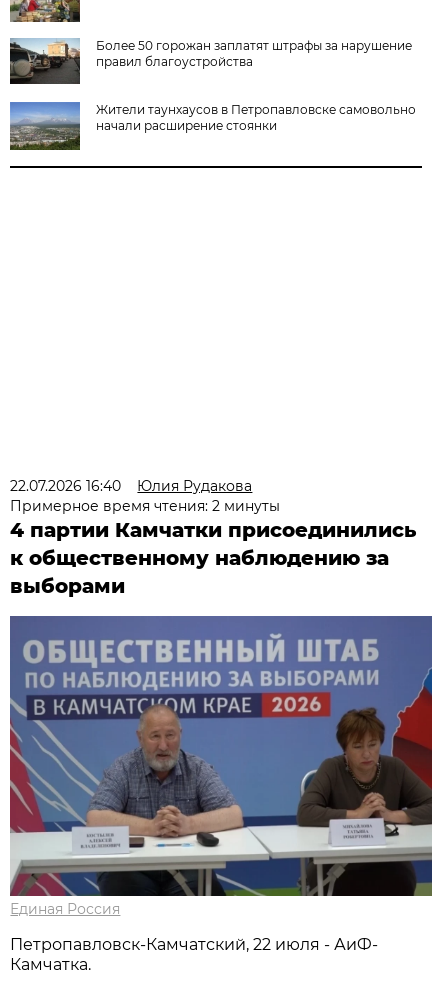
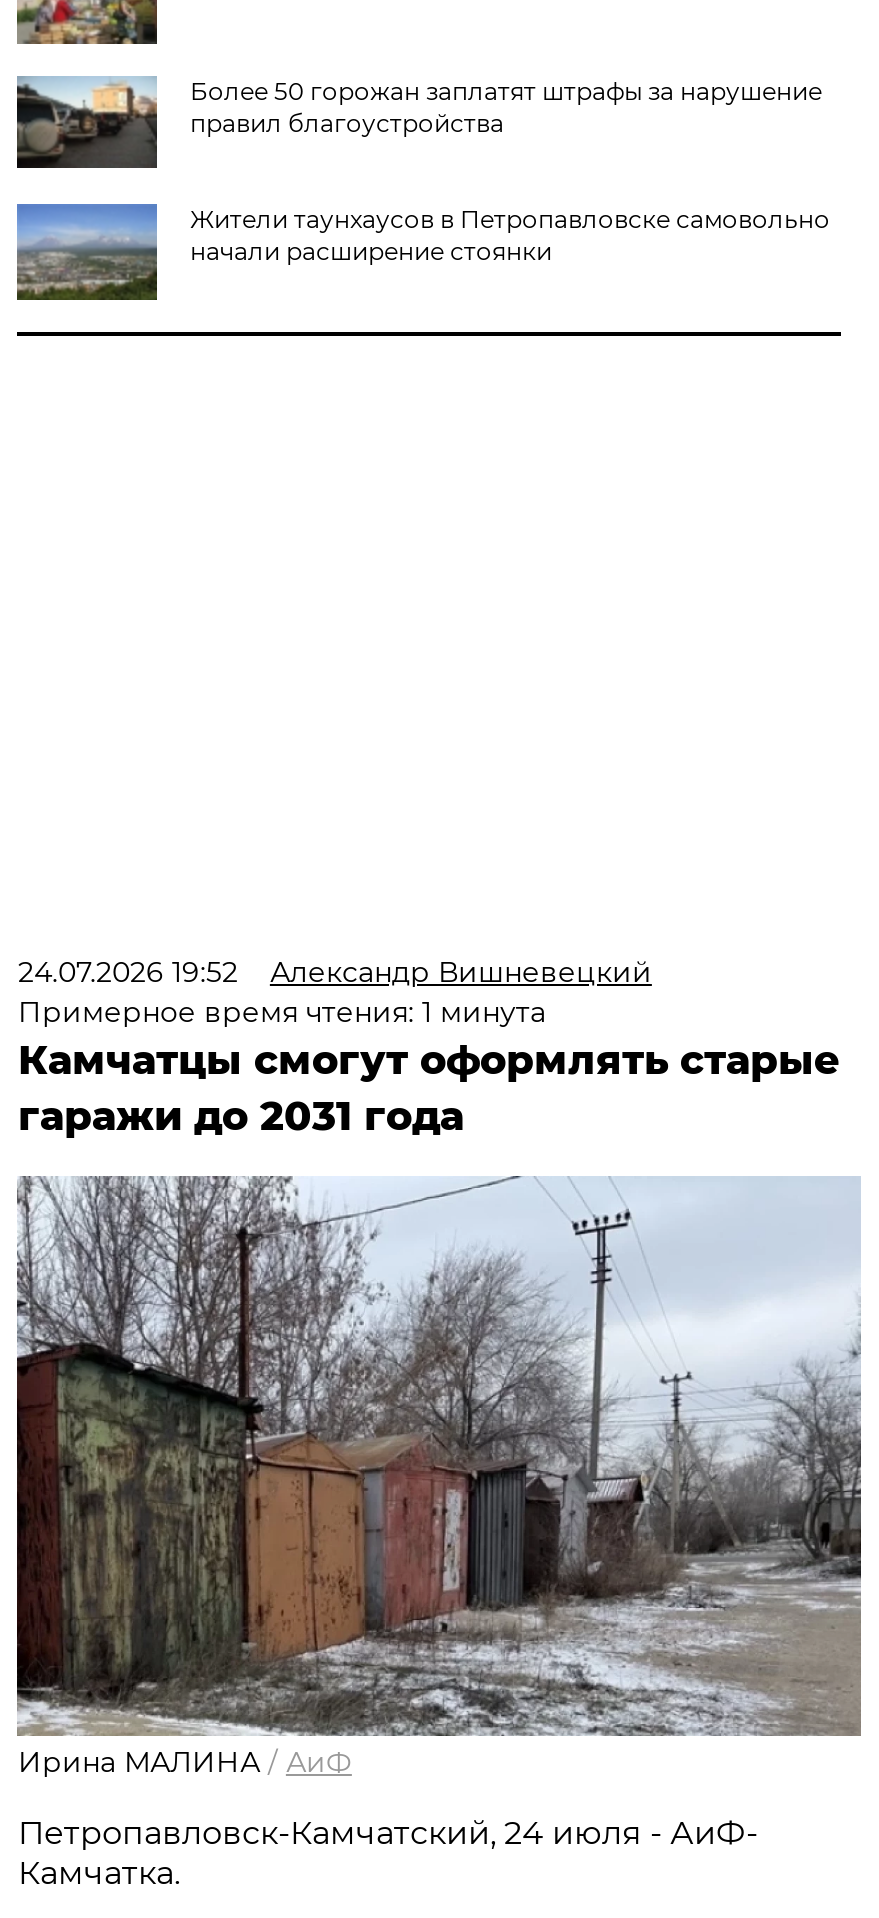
- 22.07.2026 16:40
- Юлия Рудакова
- Примерное время чтения: 2 минуты
- 4 партии Камчатки присоединились
- к общественному наблюдению за
- выборами
+ 24.07.2026 19:52
+ Александр Вишневецкий
+ Примерное время чтения: 1 минута
+ Камчатцы смогут оформлять старые
+ гаражи до 2031 года

- [image]
- Единая Россия
+ [image]
+ Ирина МАЛИНА / АиФ

- Петропавловск-Камчатский, 22 июля - АиФ-
+ Петропавловск-Камчатский, 24 июля - АиФ-
